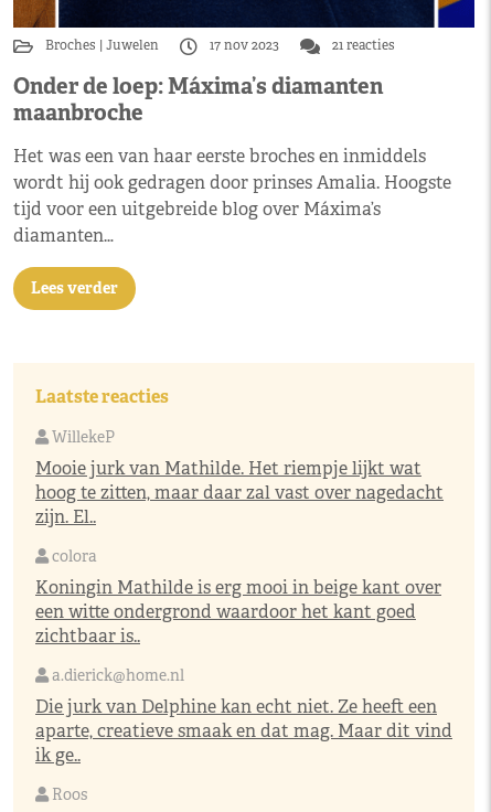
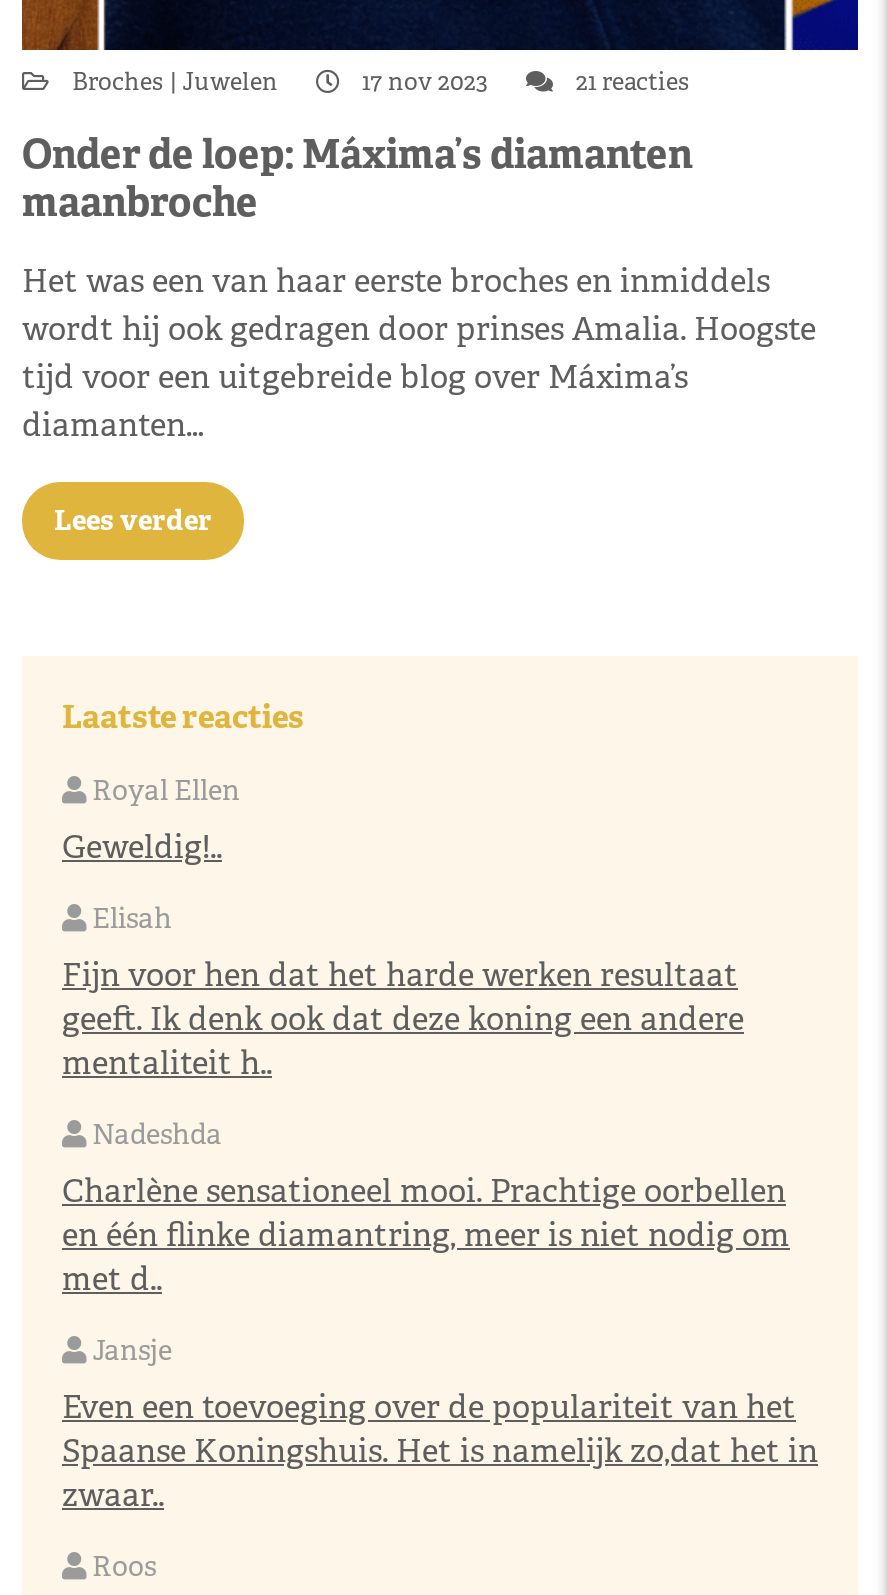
- WillekeP
- Mooie jurk van Mathilde. Het riempje lijkt wat
- hoog te zitten, maar daar zal vast over nagedacht
- zijn. El..
- colora
- Koningin Mathilde is erg mooi in beige kant over
- een witte ondergrond waardoor het kant goed
- zichtbaar is..
- a.dierick@home.nl
- Die jurk van Delphine kan echt niet. Ze heeft een
- aparte, creatieve smaak en dat mag. Maar dit vind
- ik ge..
+ Royal Ellen
+ Geweldig!..
+ Elisah
+ Fijn voor hen dat het harde werken resultaat
+ geeft. Ik denk ook dat deze koning een andere
+ mentaliteit h..
+ Nadeshda
+ Charlène sensationeel mooi. Prachtige oorbellen
+ en één flinke diamantring, meer is niet nodig om
+ met d..
+ Jansje
+ Even een toevoeging over de populariteit van het
+ Spaanse Koningshuis. Het is namelijk zo,dat het in
+ zwaar..
